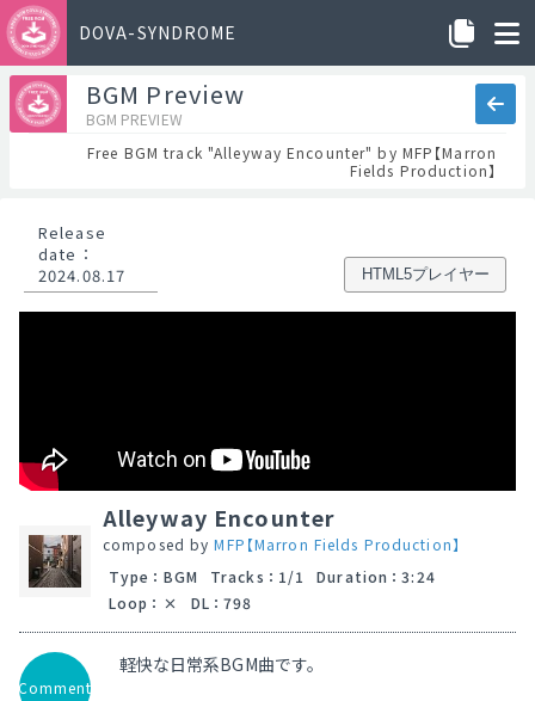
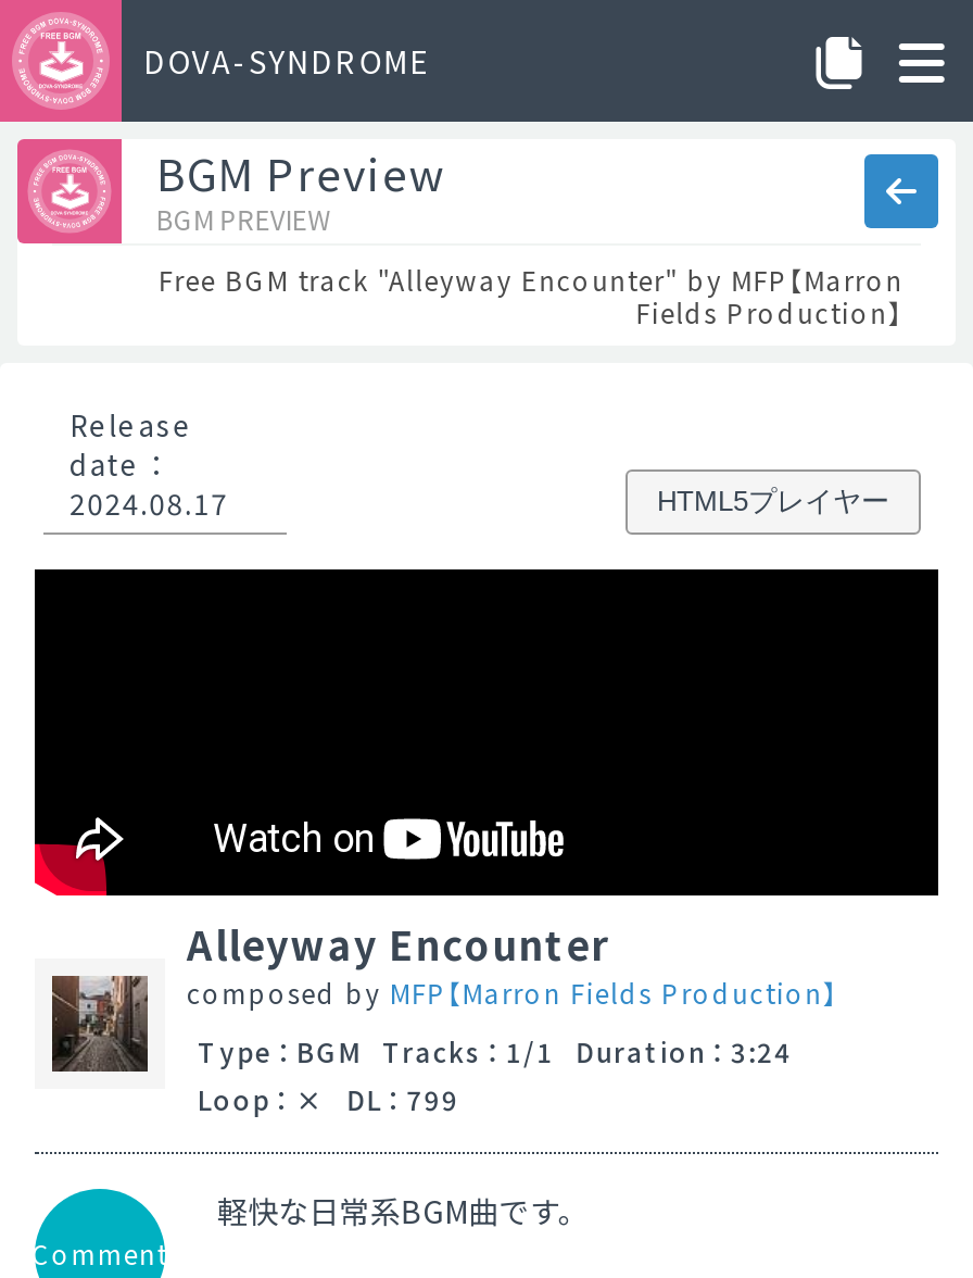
- Loop ： DL ： 798
+ Loop ： DL ： 799
